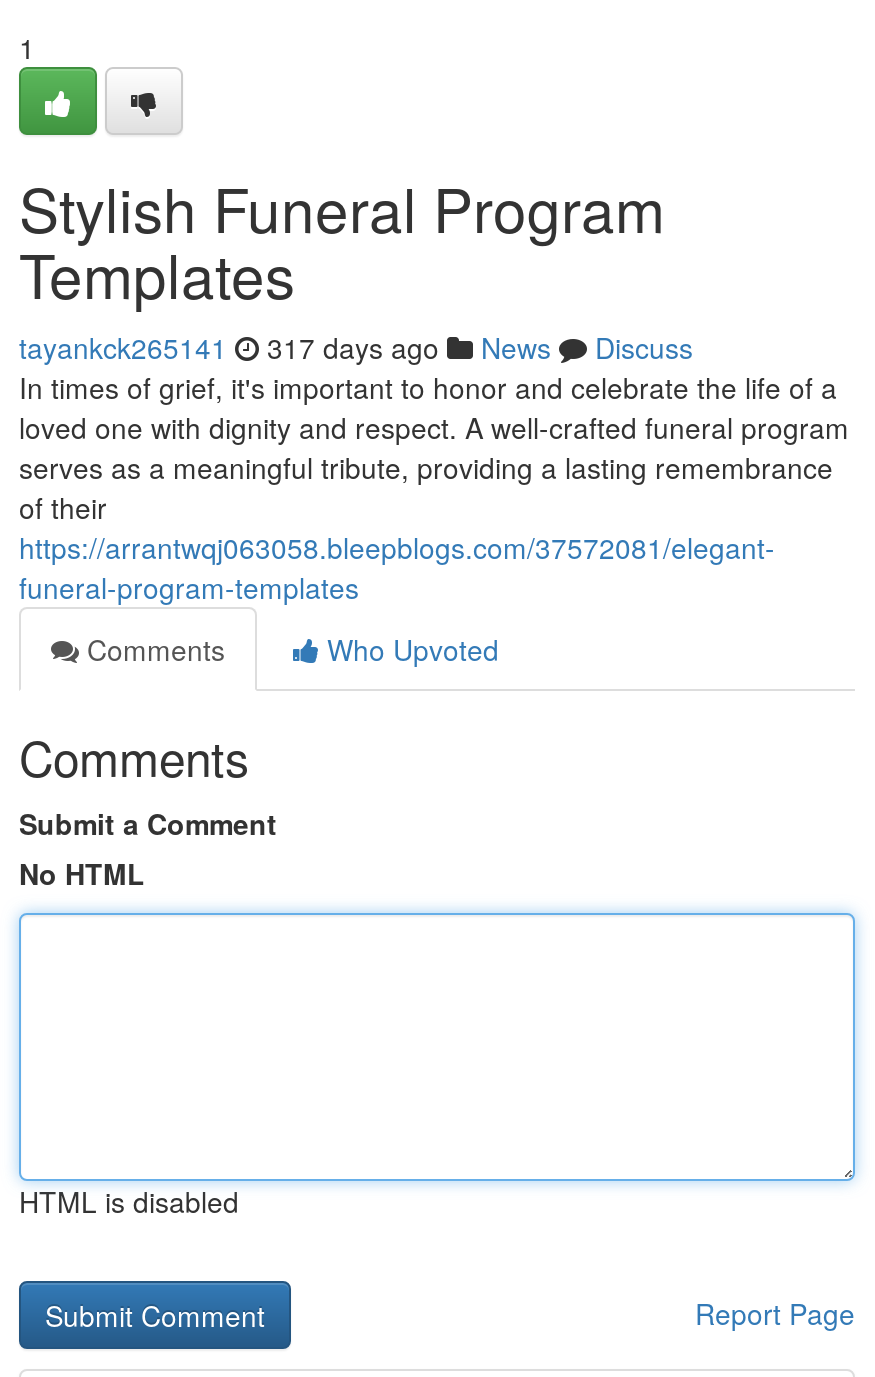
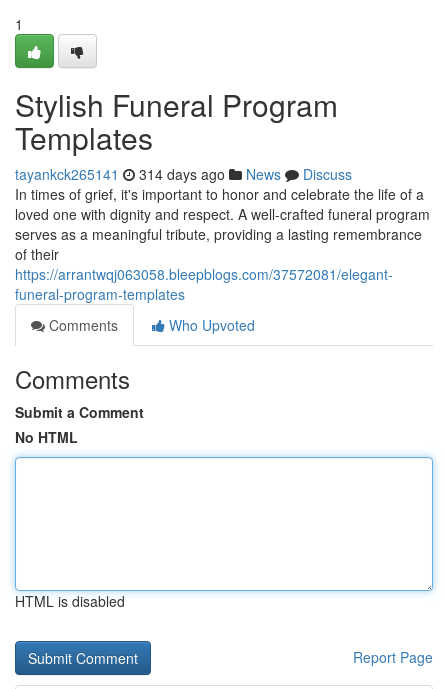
- tayankck265141 317 days ago News Discuss
+ tayankck265141 314 days ago News Discuss
